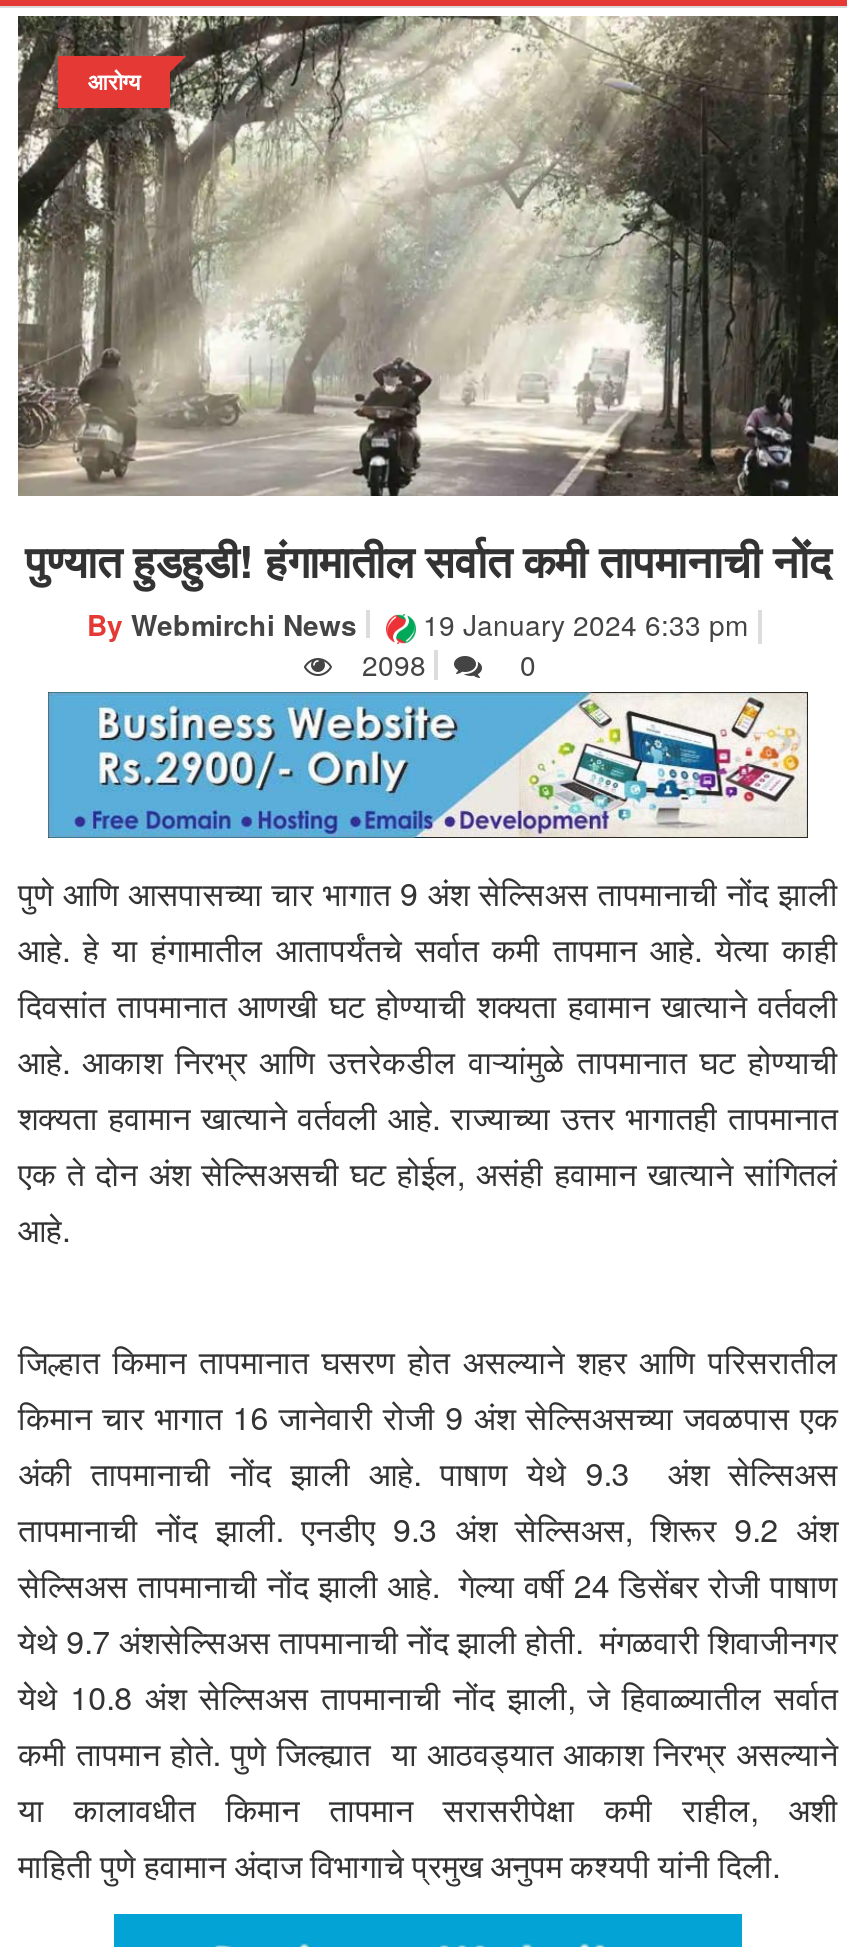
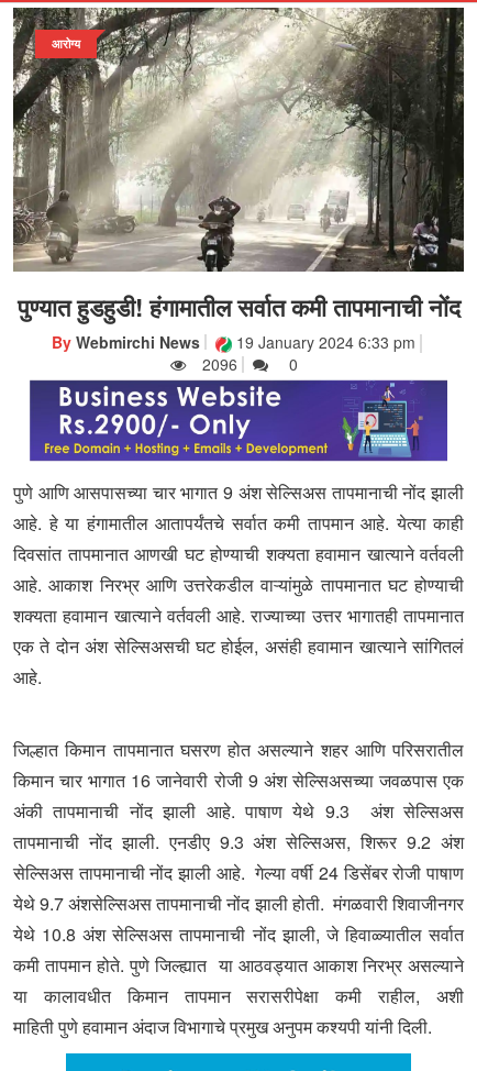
- 2098
+ 2096

- [image]
+ [image]
